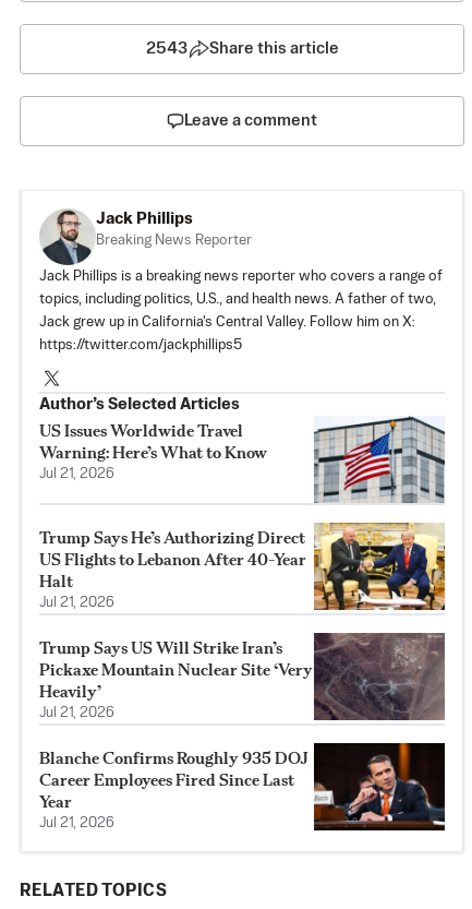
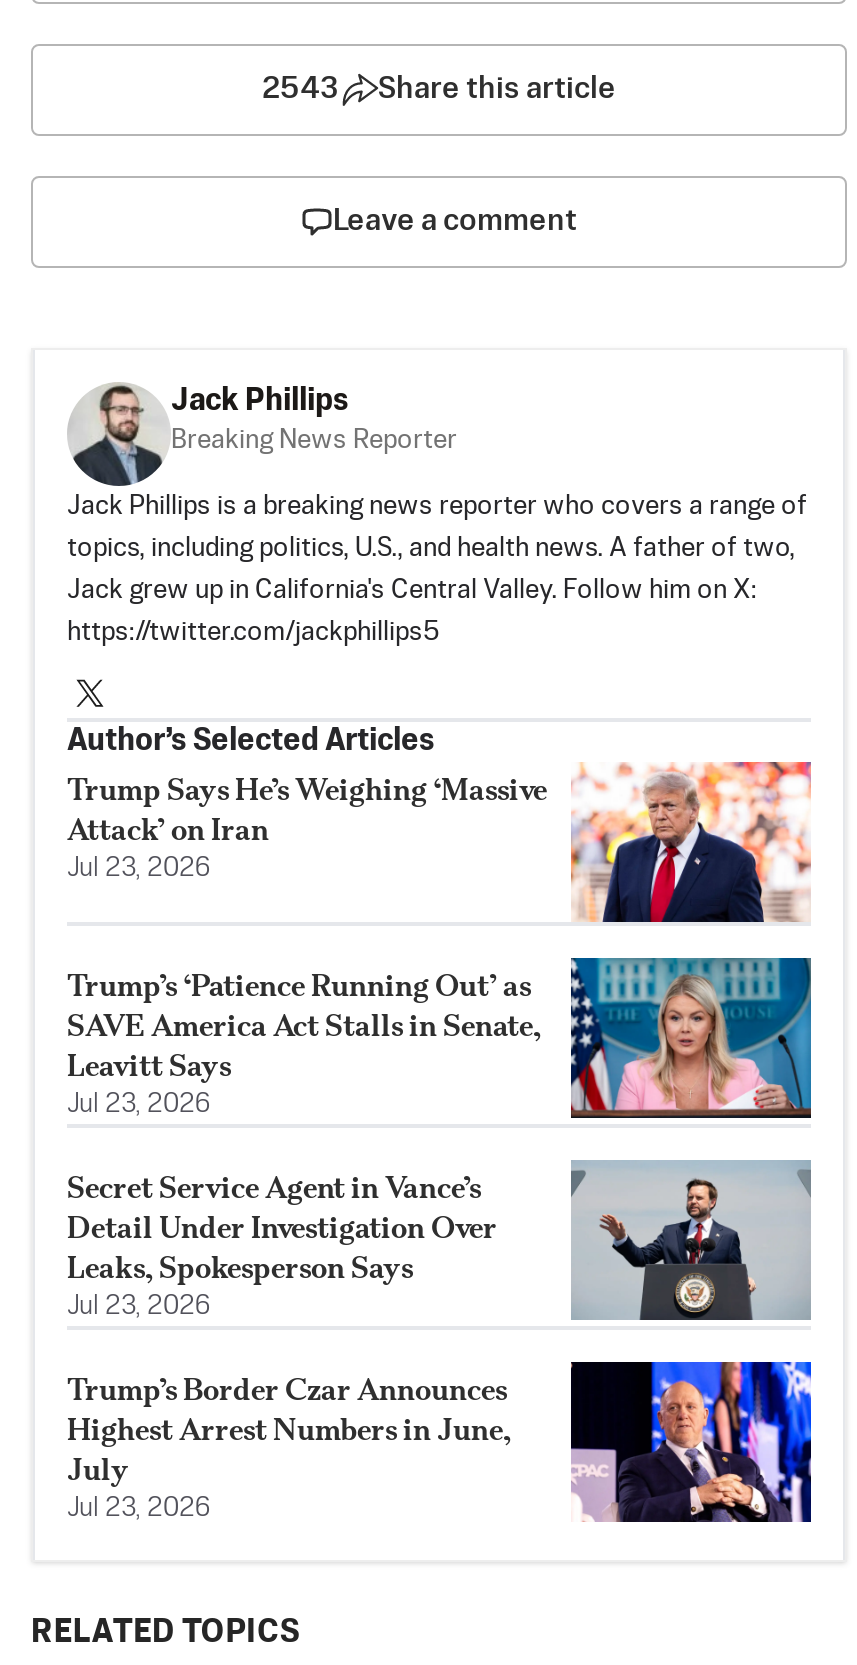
- US Issues Worldwide Travel
- Warning: Here’s What to Know
- Jul 21, 2026
+ Trump Says He’s Weighing ‘Massive
+ Attack’ on Iran
+ Jul 23, 2026

- [image]
- Trump Says He’s Authorizing Direct
- US Flights to Lebanon After 40-Year
- Halt
- Jul 21, 2026
+ [image]
+ Trump’s ‘Patience Running Out’ as
+ SAVE America Act Stalls in Senate,
+ Leavitt Says
+ Jul 23, 2026

- [image]
+ [image]

- [image]
- Trump Says US Will Strike Iran’s
- Pickaxe Mountain Nuclear Site ‘Very
- Heavily’
- Jul 21, 2026
+ [image]
+ Secret Service Agent in Vance’s
+ Detail Under Investigation Over
+ Leaks, Spokesperson Says
+ Jul 23, 2026

- [image]
- Blanche Confirms Roughly 935 DOJ
- Career Employees Fired Since Last
- Year
- Jul 21, 2026
+ [image]
+ Trump’s Border Czar Announces
+ Highest Arrest Numbers in June,
+ July
+ Jul 23, 2026
